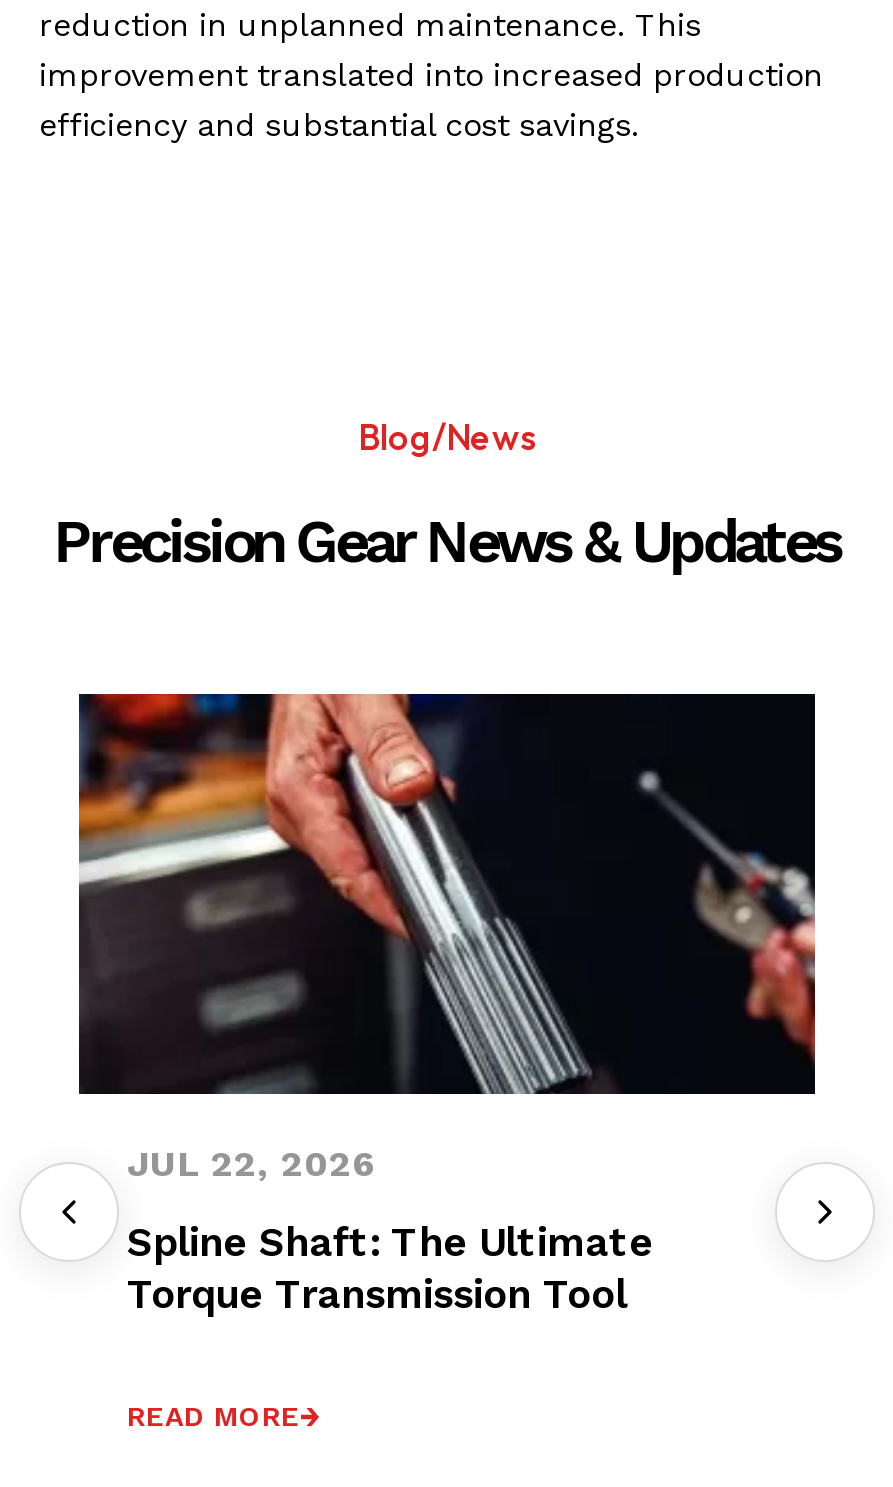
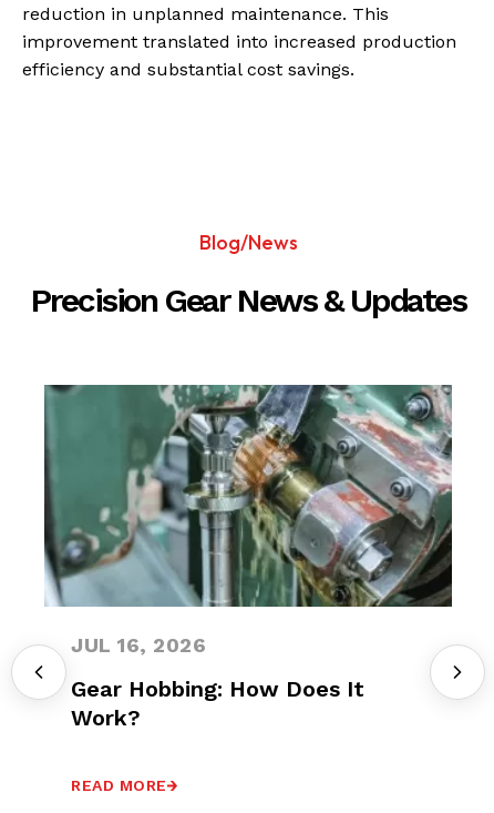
- [image]
- JUL 22, 2026
+ [image]
+ JUL 16, 2026

- Spline Shaft: The Ultimate
- Torque Transmission Tool
+ Gear Hobbing: How Does It
+ Work?
